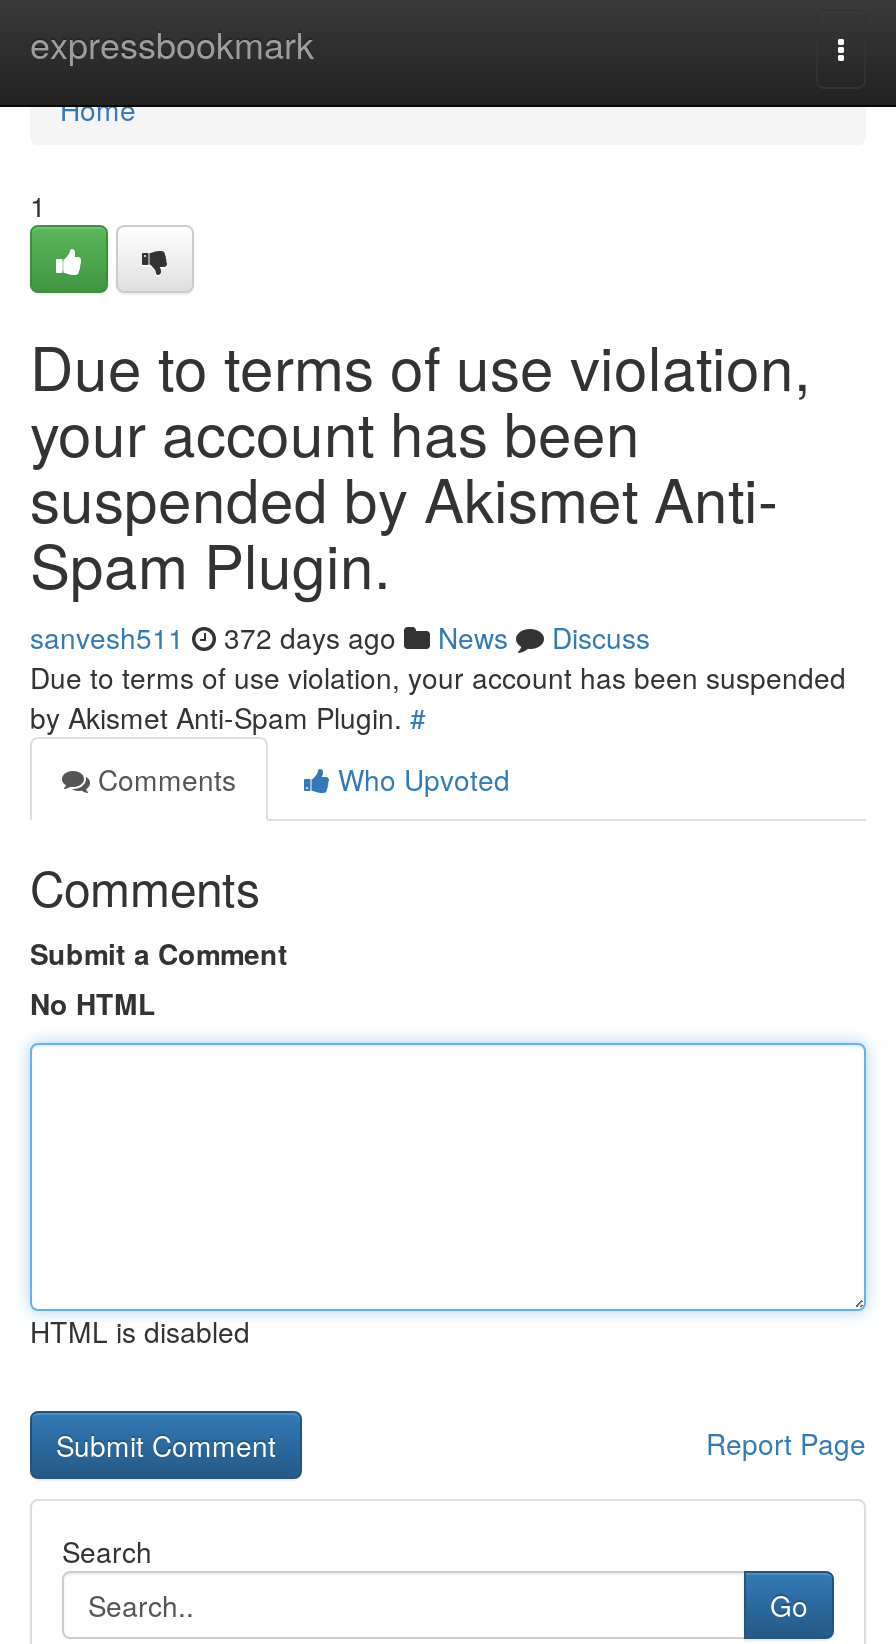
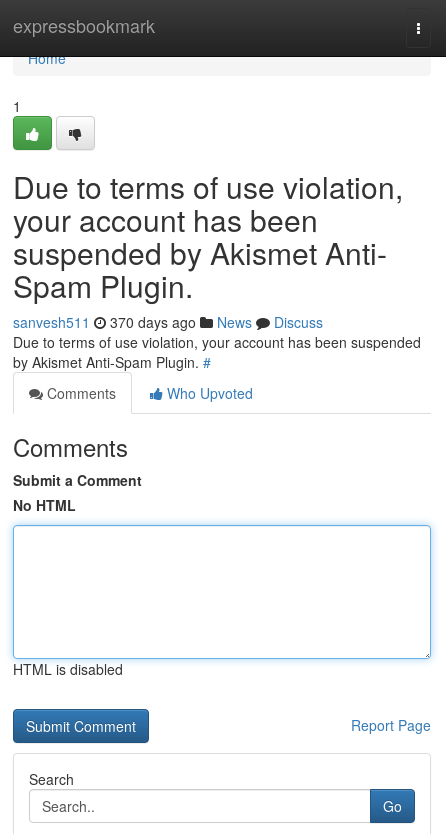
- sanvesh511 372 days ago News Discuss
+ sanvesh511 370 days ago News Discuss
